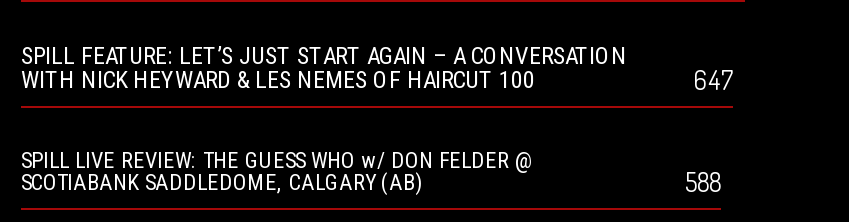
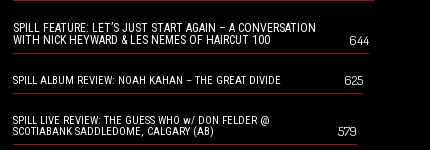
- 647
+ 644
+ SPILL ALBUM REVIEW: NOAH KAHAN – THE GREAT DIVIDE
+ 625

- 588
+ 579
